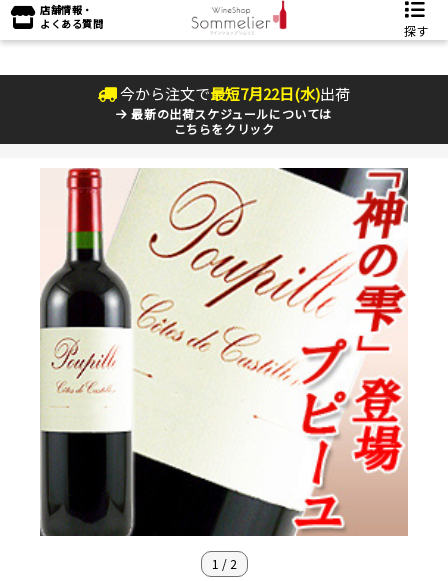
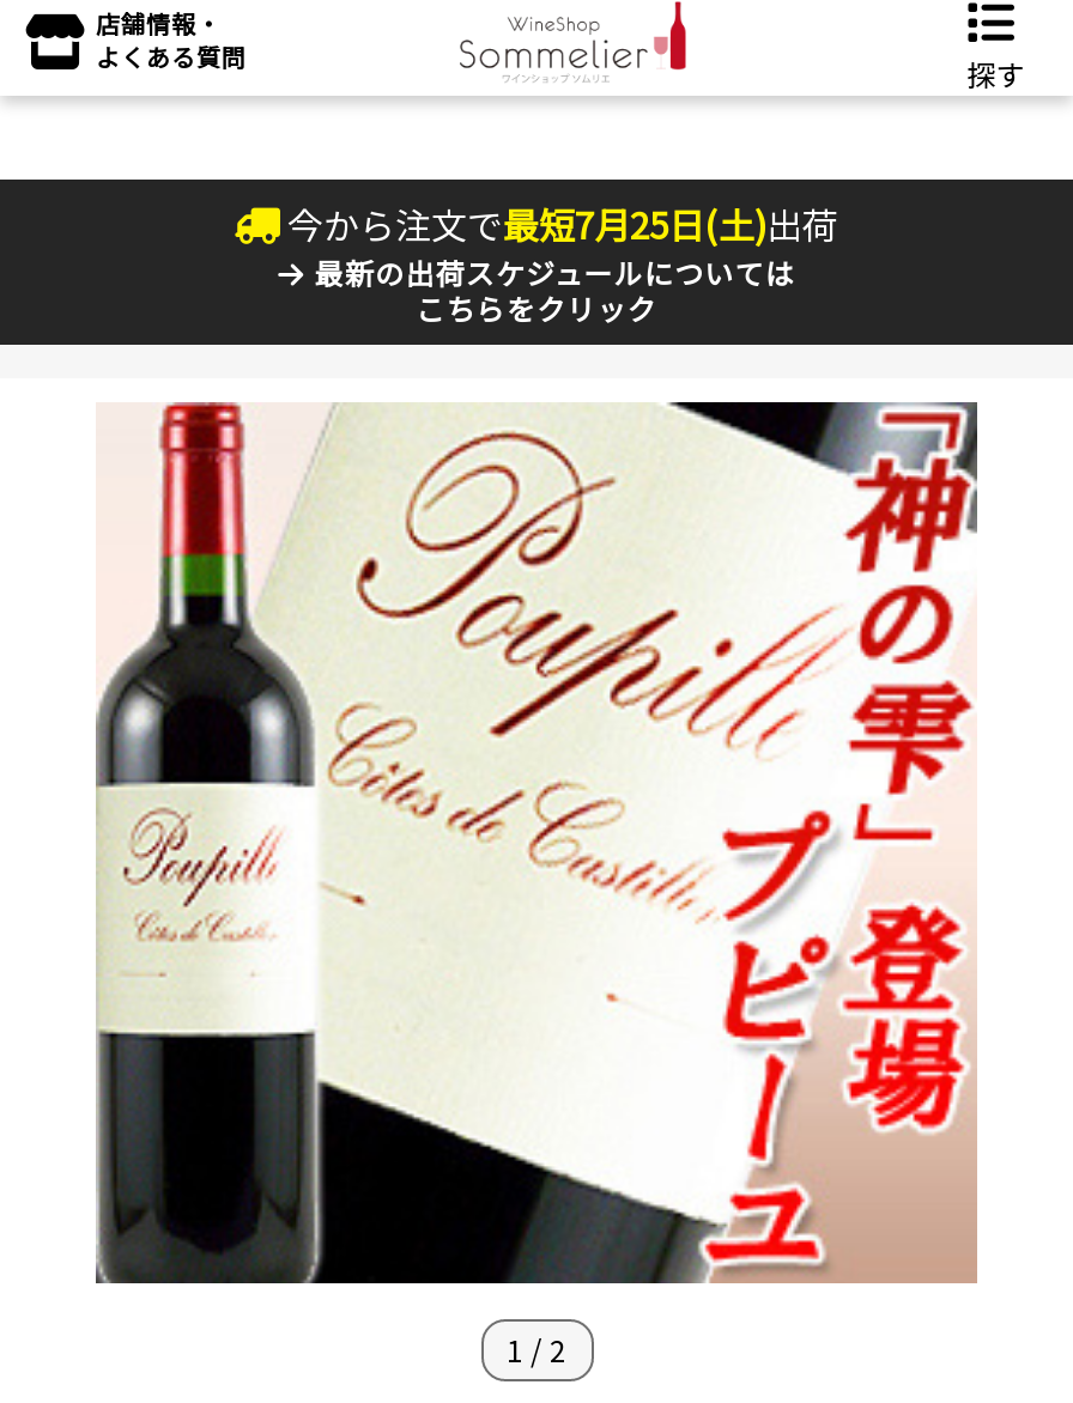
- 今から注文で最短7月22日(水)出荷
+ 今から注文で最短7月25日(土)出荷
